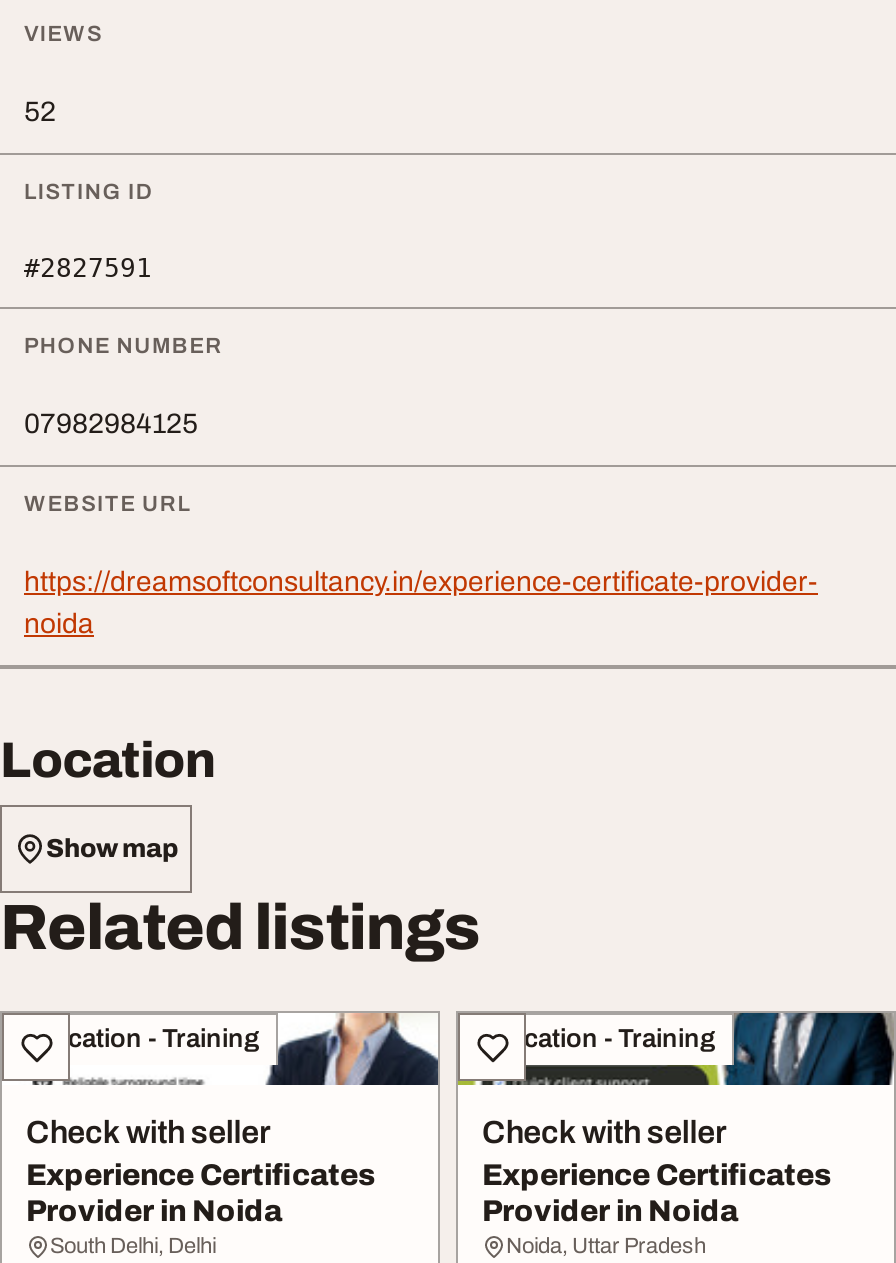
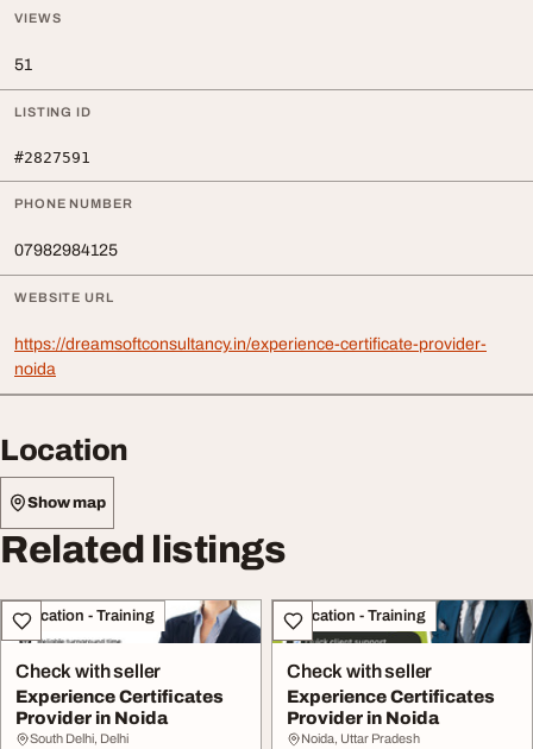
- 52
+ 51
